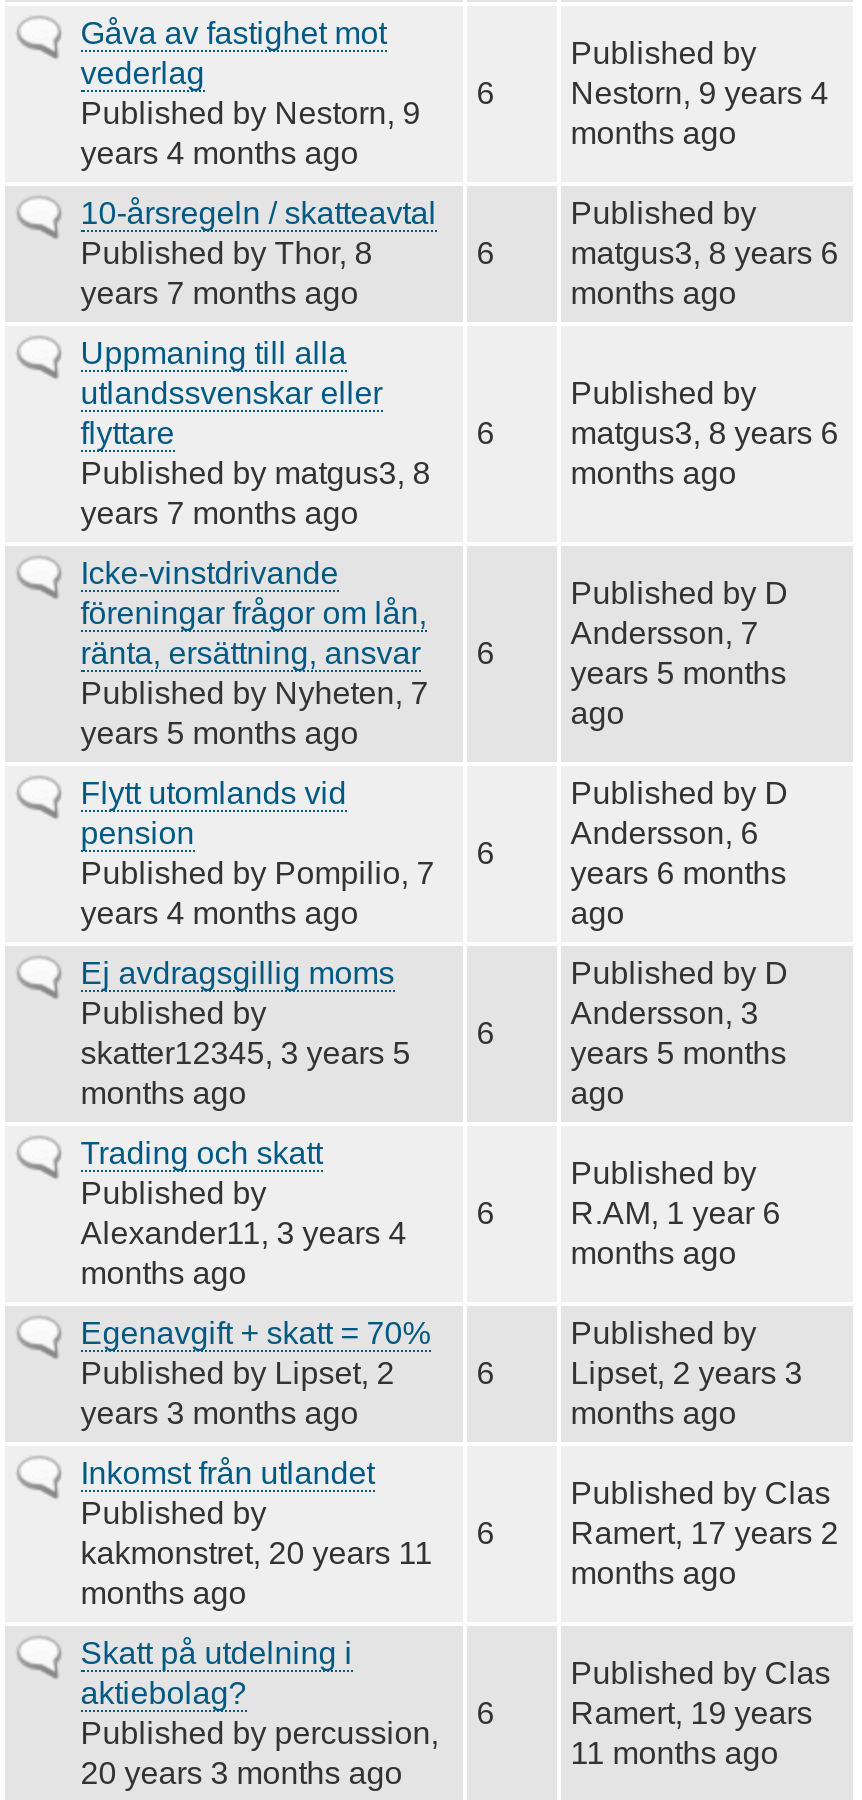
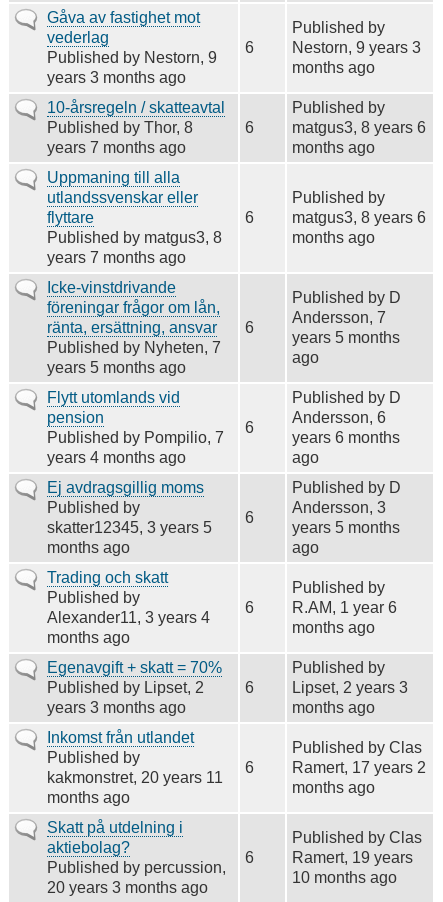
- Nestorn, 9 years 4
+ Nestorn, 9 years 3

- years 4 months ago
+ years 3 months ago

- 11 months ago
+ 10 months ago
